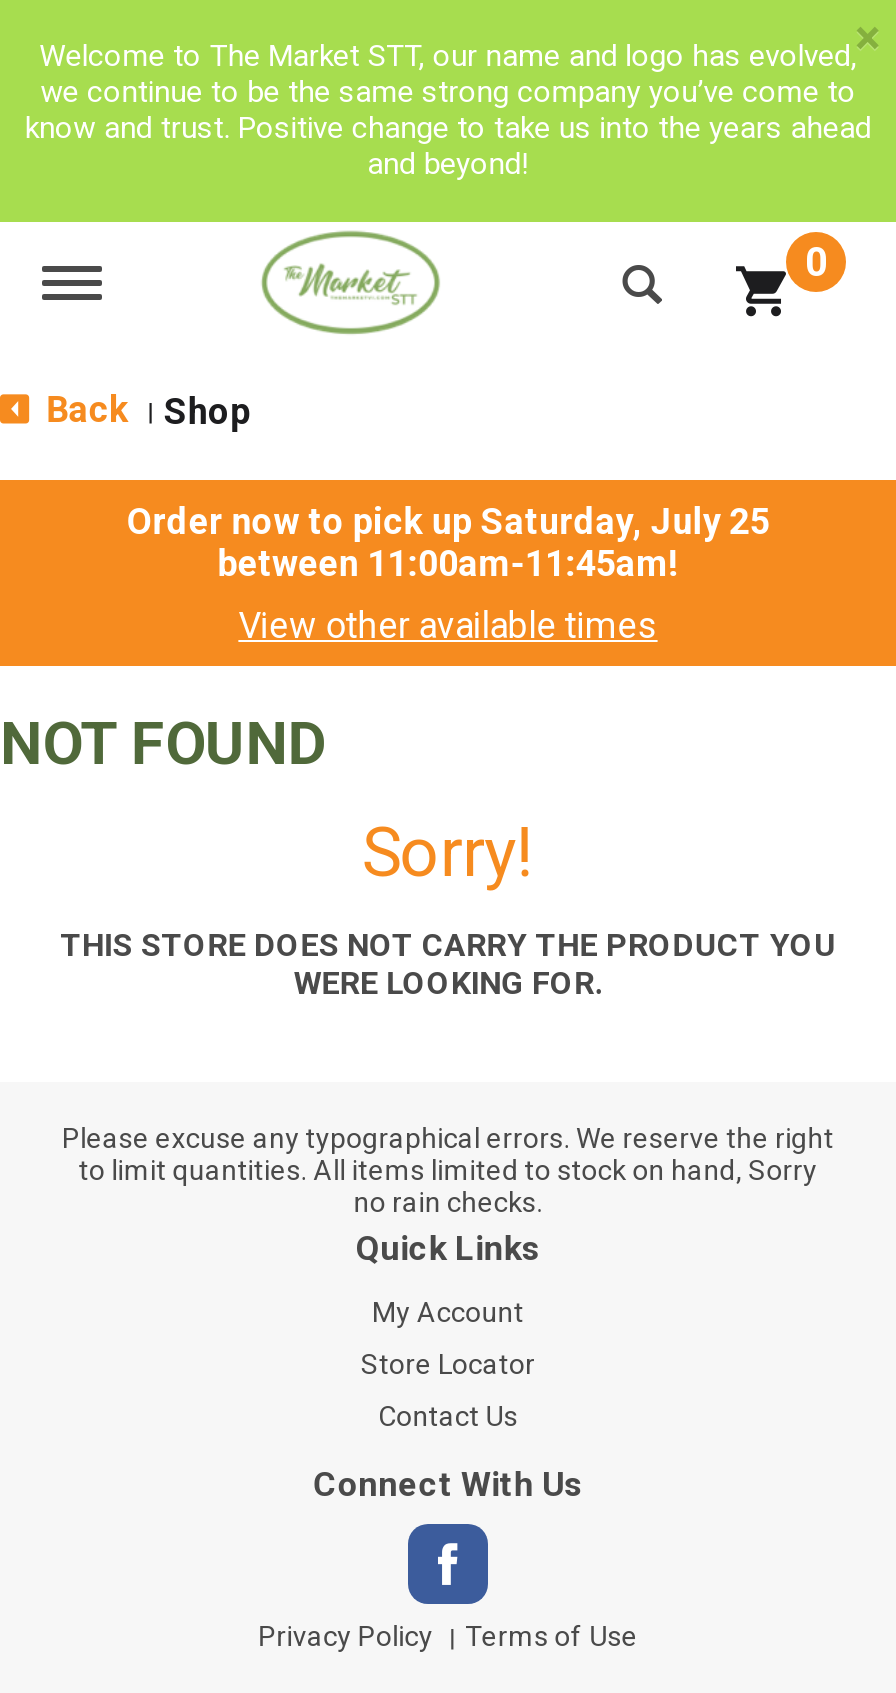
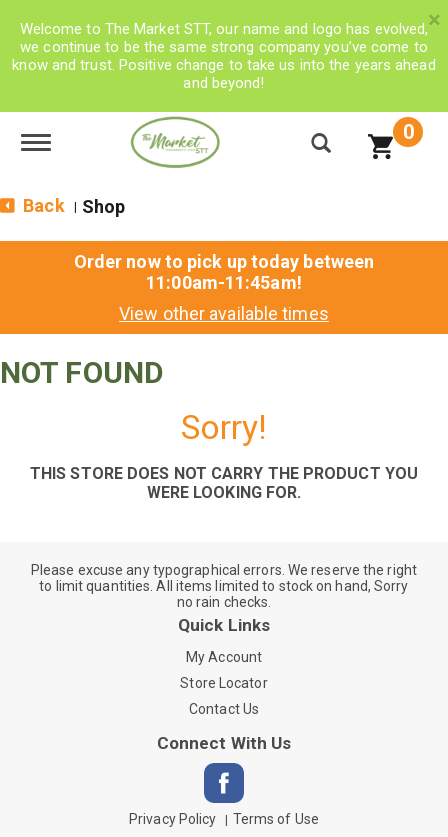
- Order now to pick up Saturday, July 25
- between 11:00am-11:45am!
+ Order now to pick up today between
+ 11:00am-11:45am!
